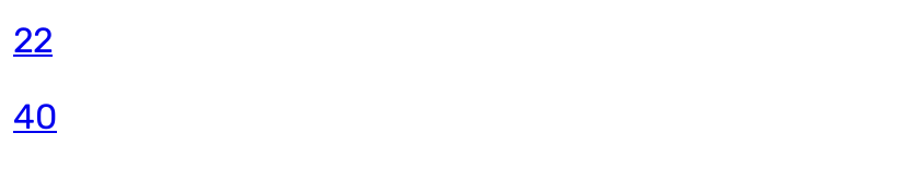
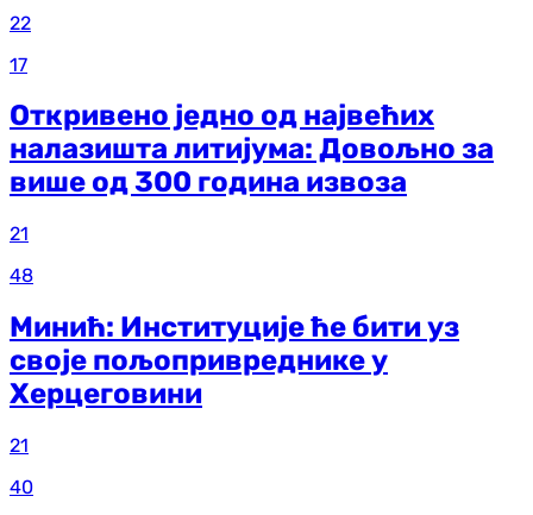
+ 17
+ Откривено једно од највећих
+ налазишта литијума: Довољно за
+ више од 300 година извоза
+ 21
+ 48
+ Минић: Институције ће бити уз
+ своје пољопривреднике у
+ Херцеговини
+ 21
